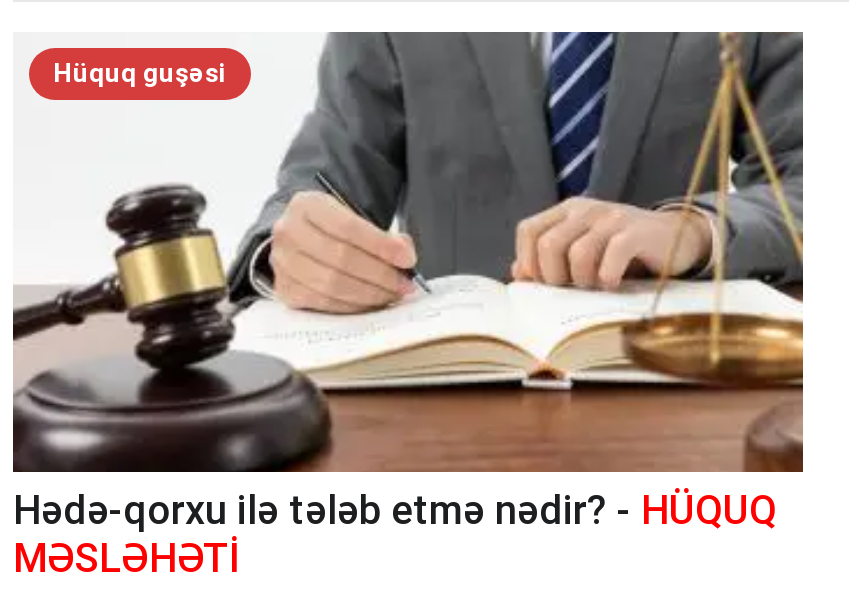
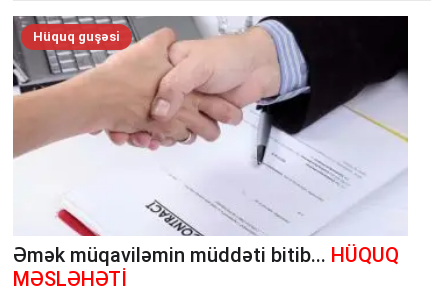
- [image]
- Hədə-qorxu ilə tələb etmə nədir? - HÜQUQ
+ [image]
+ Əmək müqaviləmin müddəti bitib... HÜQUQ
